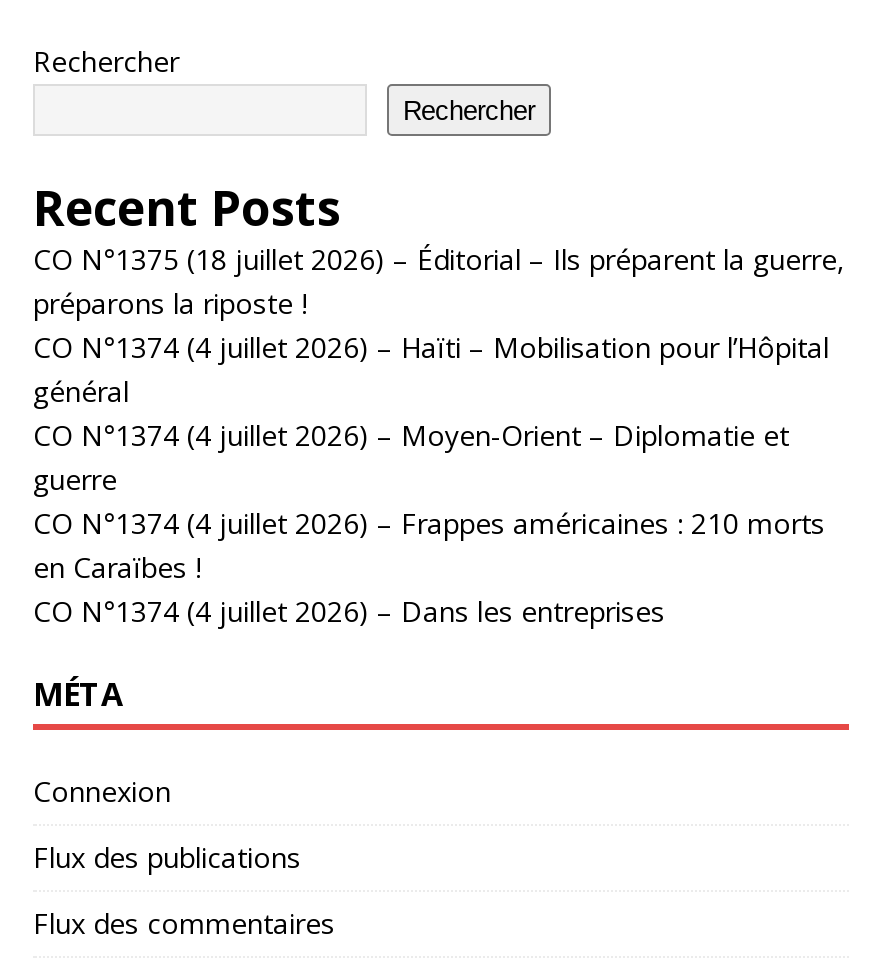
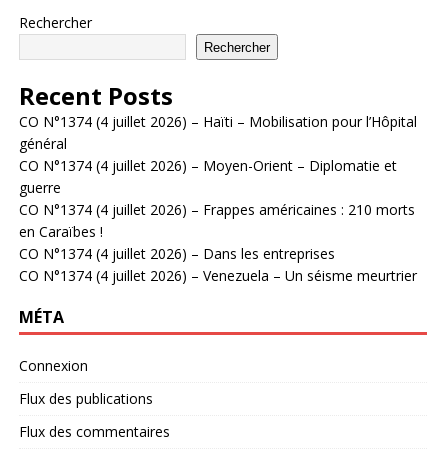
- CO N°1375 (18 juillet 2026) – Éditorial – Ils préparent la guerre,
- préparons la riposte !

moved up: CO N°1374 (4 juillet 2026) – Haïti – Mobilisation pour l’Hôpital | général | CO N°1374 (4 juillet 2026) – Moyen-Orient – Diplomatie et | guerre | CO N°1374 (4 juillet 2026) – Frappes américaines : 210 morts | en Caraïbes ! | CO N°1374 (4 juillet 2026) – Dans les entreprises

+ CO N°1374 (4 juillet 2026) – Venezuela – Un séisme meurtrier
